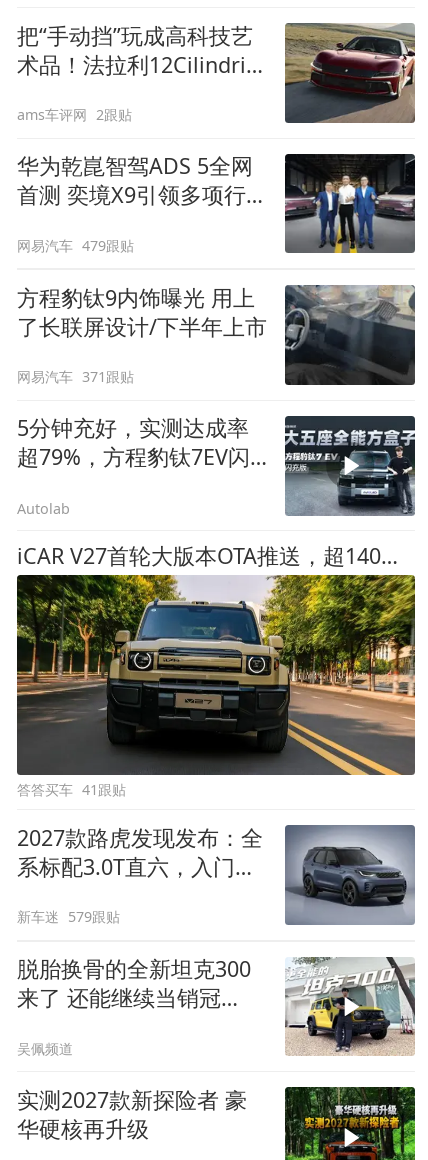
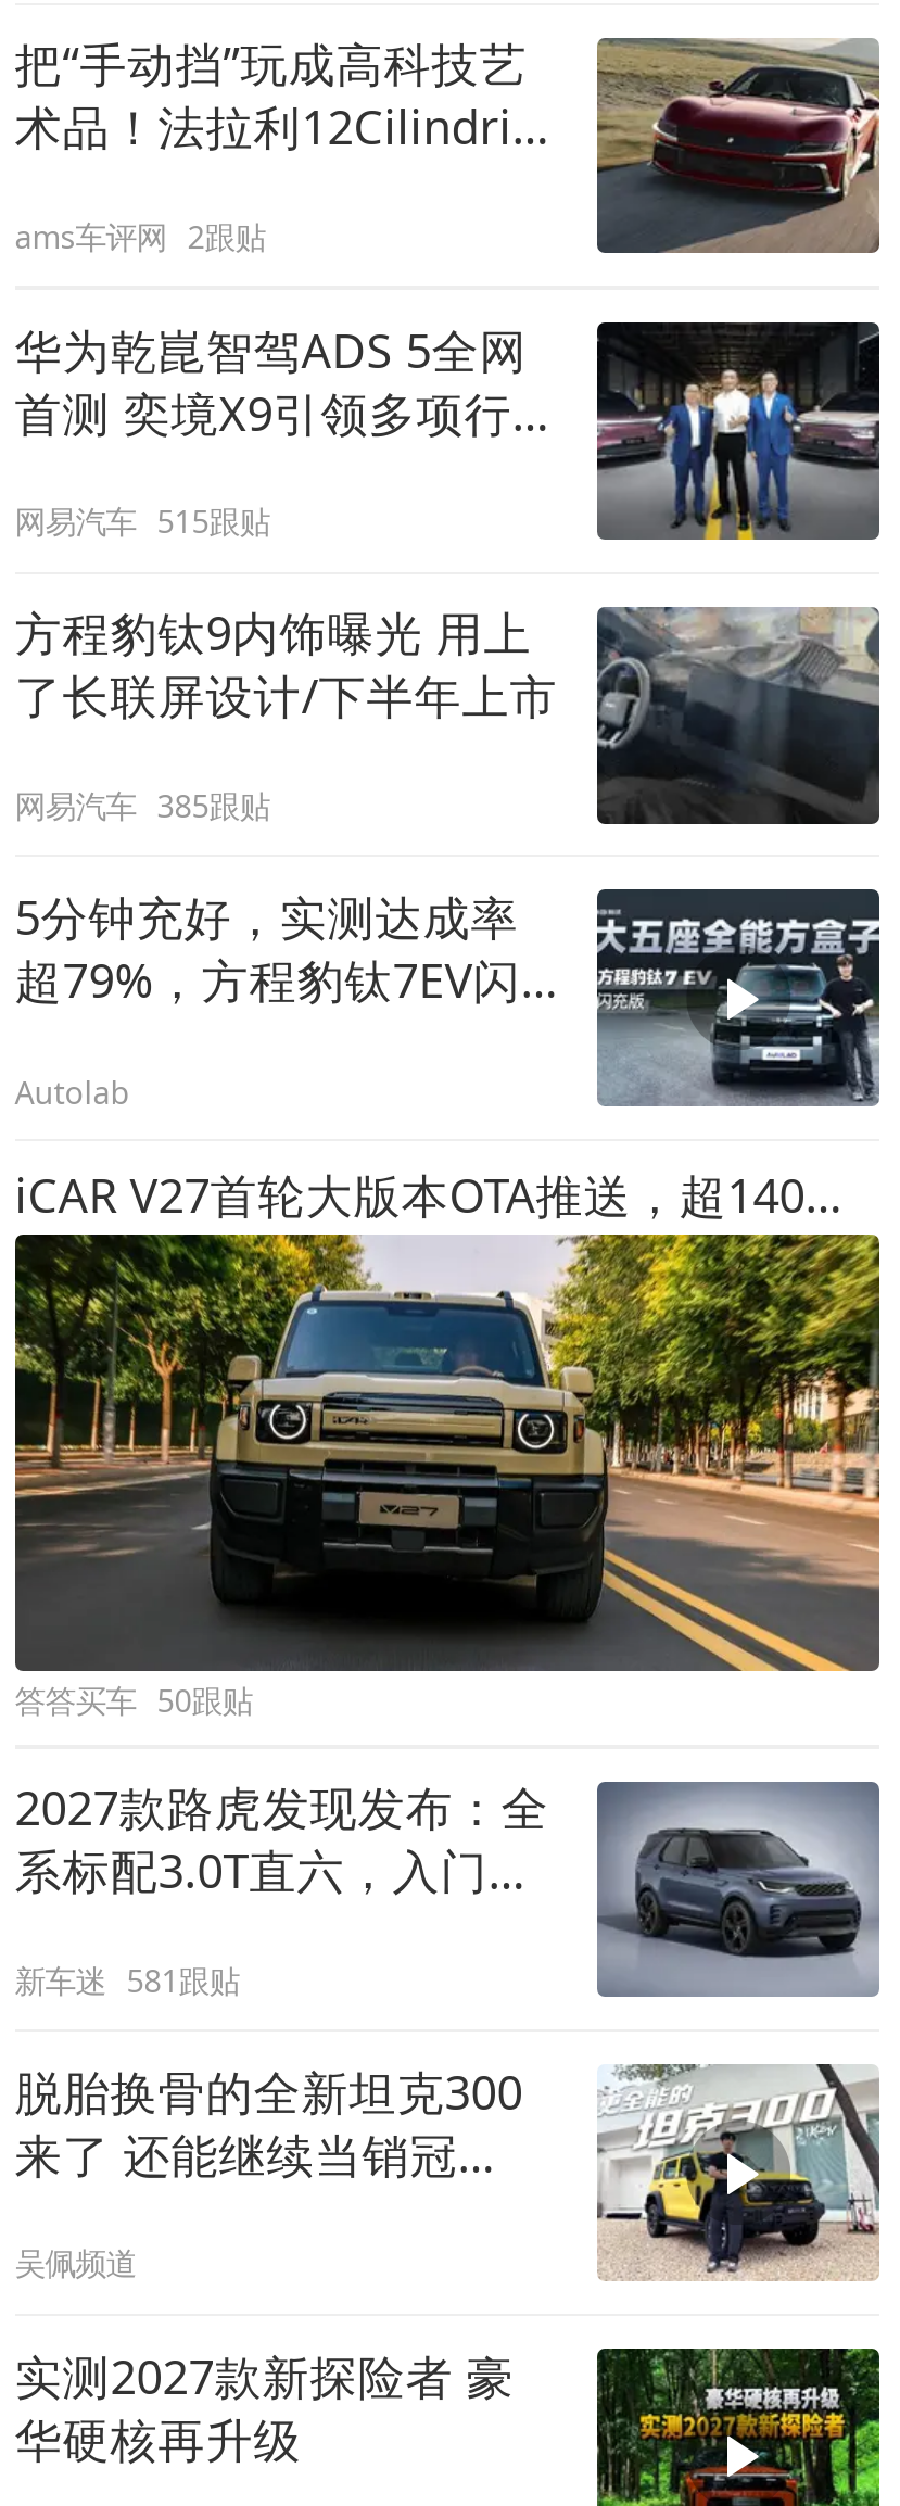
- 网易汽车 479跟贴
+ 网易汽车 515跟贴

- 网易汽车 371跟贴
+ 网易汽车 385跟贴

- 答答买车 41跟贴
+ 答答买车 50跟贴

- 新车迷 579跟贴
+ 新车迷 581跟贴
